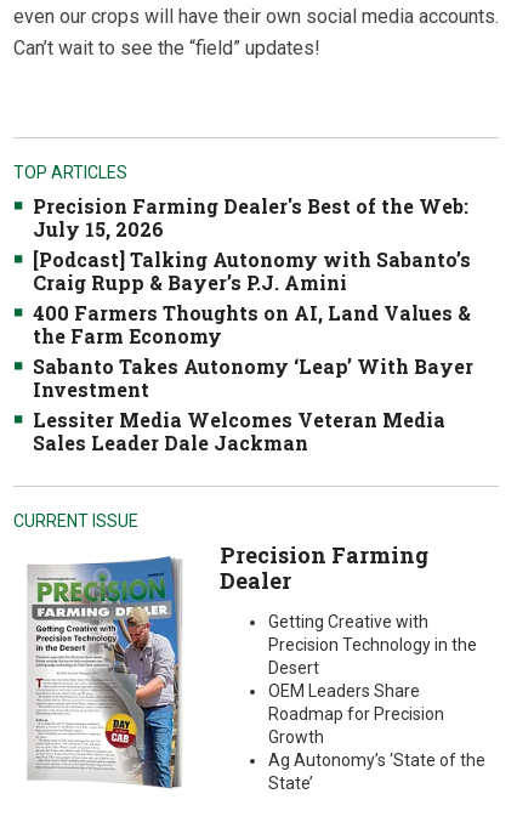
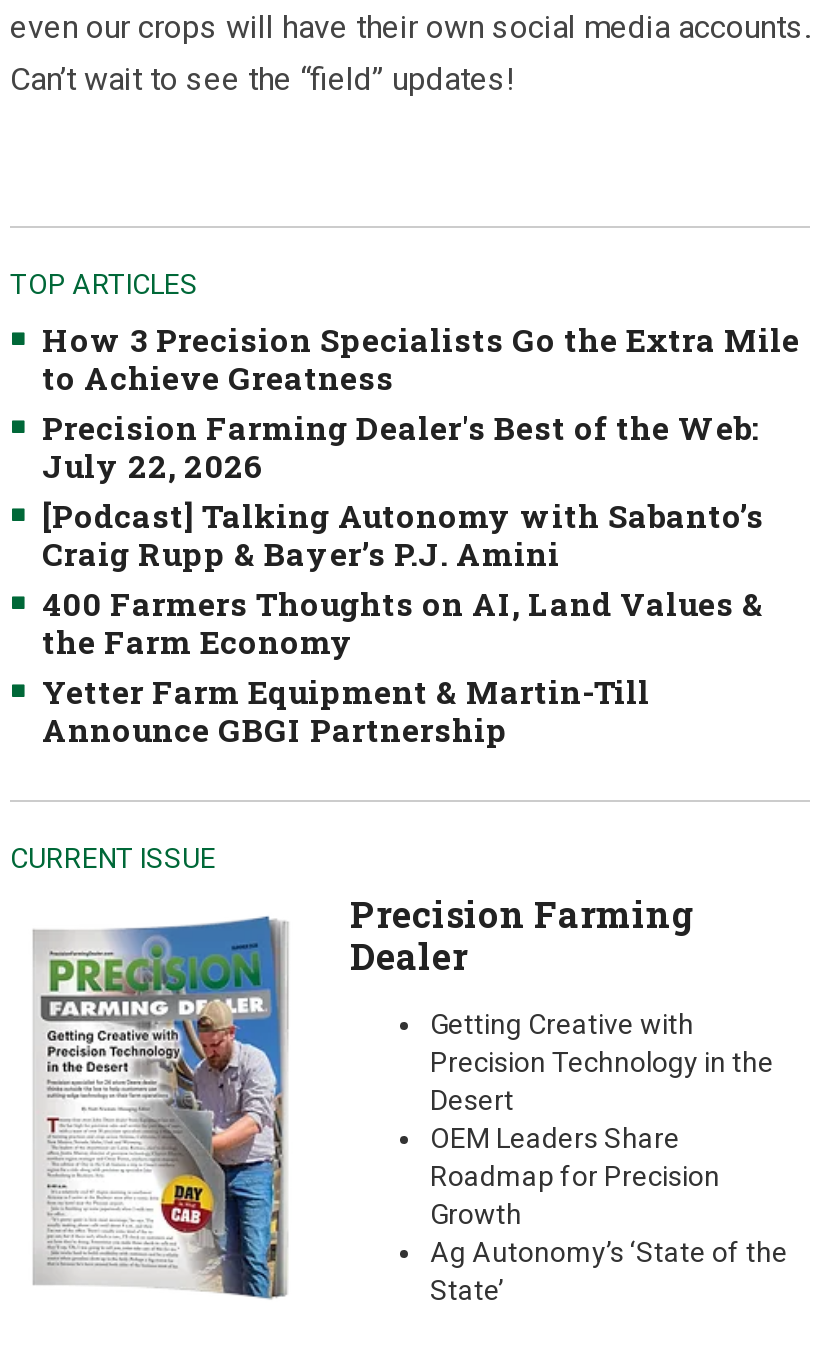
+ How 3 Precision Specialists Go the Extra Mile
+ to Achieve Greatness

moved down: Precision Farming Dealer's Best of the Web:

- July 15, 2026
+ July 22, 2026

moved down: [Podcast] Talking Autonomy with Sabanto’s | Craig Rupp & Bayer’s P.J. Amini | 400 Farmers Thoughts on AI, Land Values & | the Farm Economy

- Sabanto Takes Autonomy ‘Leap’ With Bayer
- Investment
- Lessiter Media Welcomes Veteran Media
- Sales Leader Dale Jackman
+ Yetter Farm Equipment & Martin-Till
+ Announce GBGI Partnership
